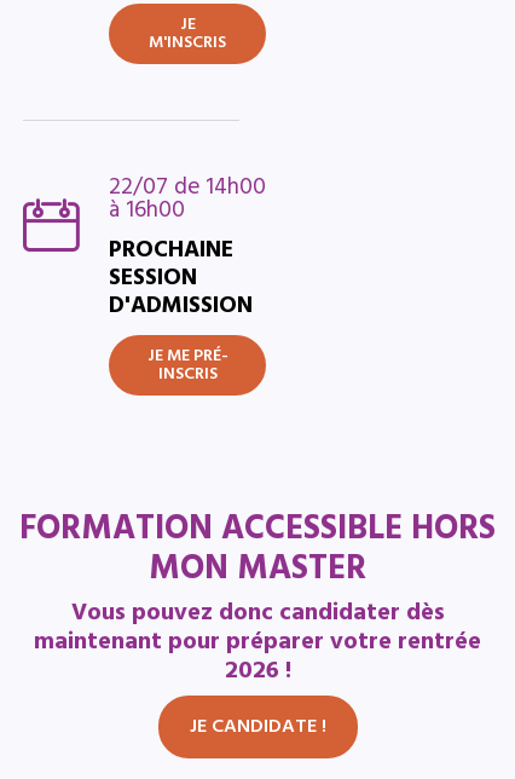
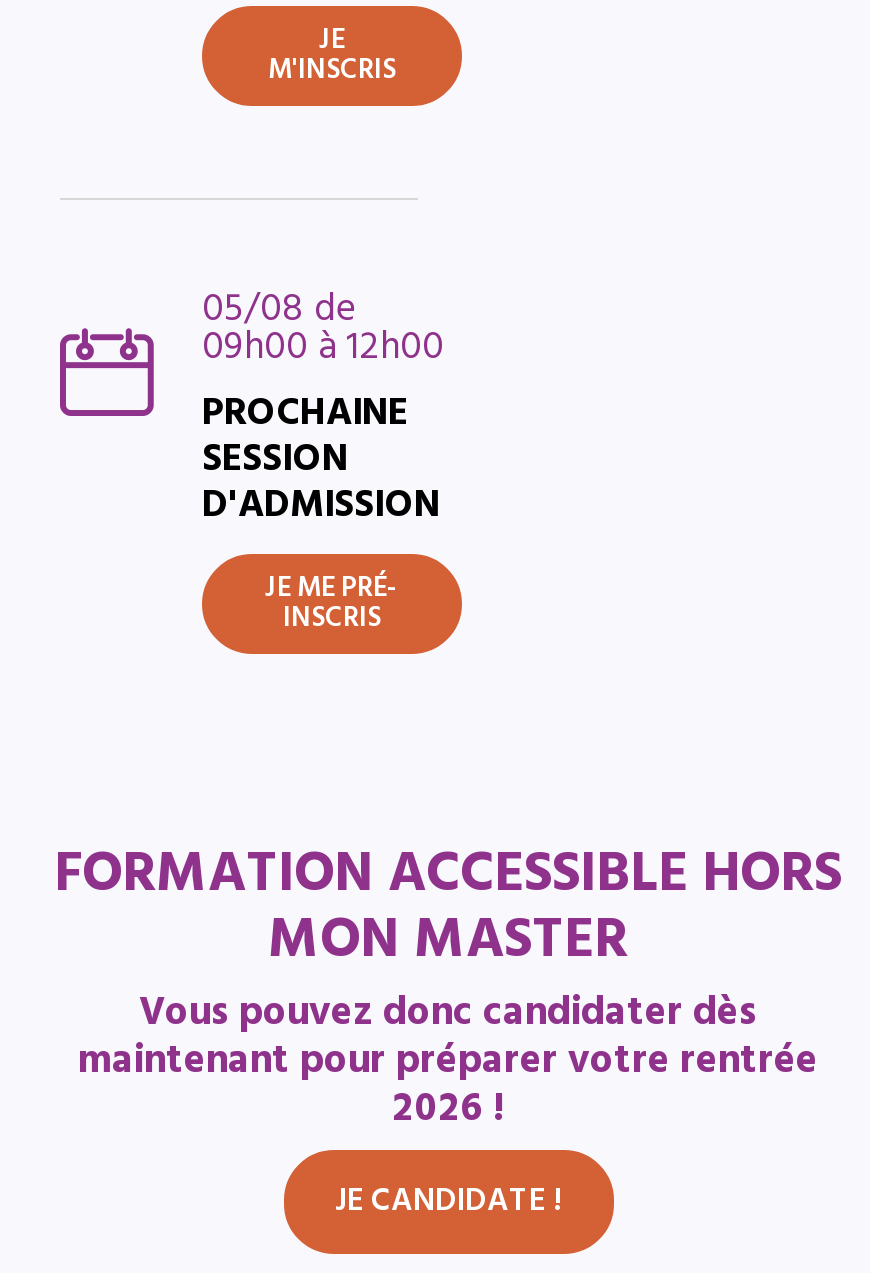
- 22/07 de 14h00
- à 16h00
+ 05/08 de
+ 09h00 à 12h00
